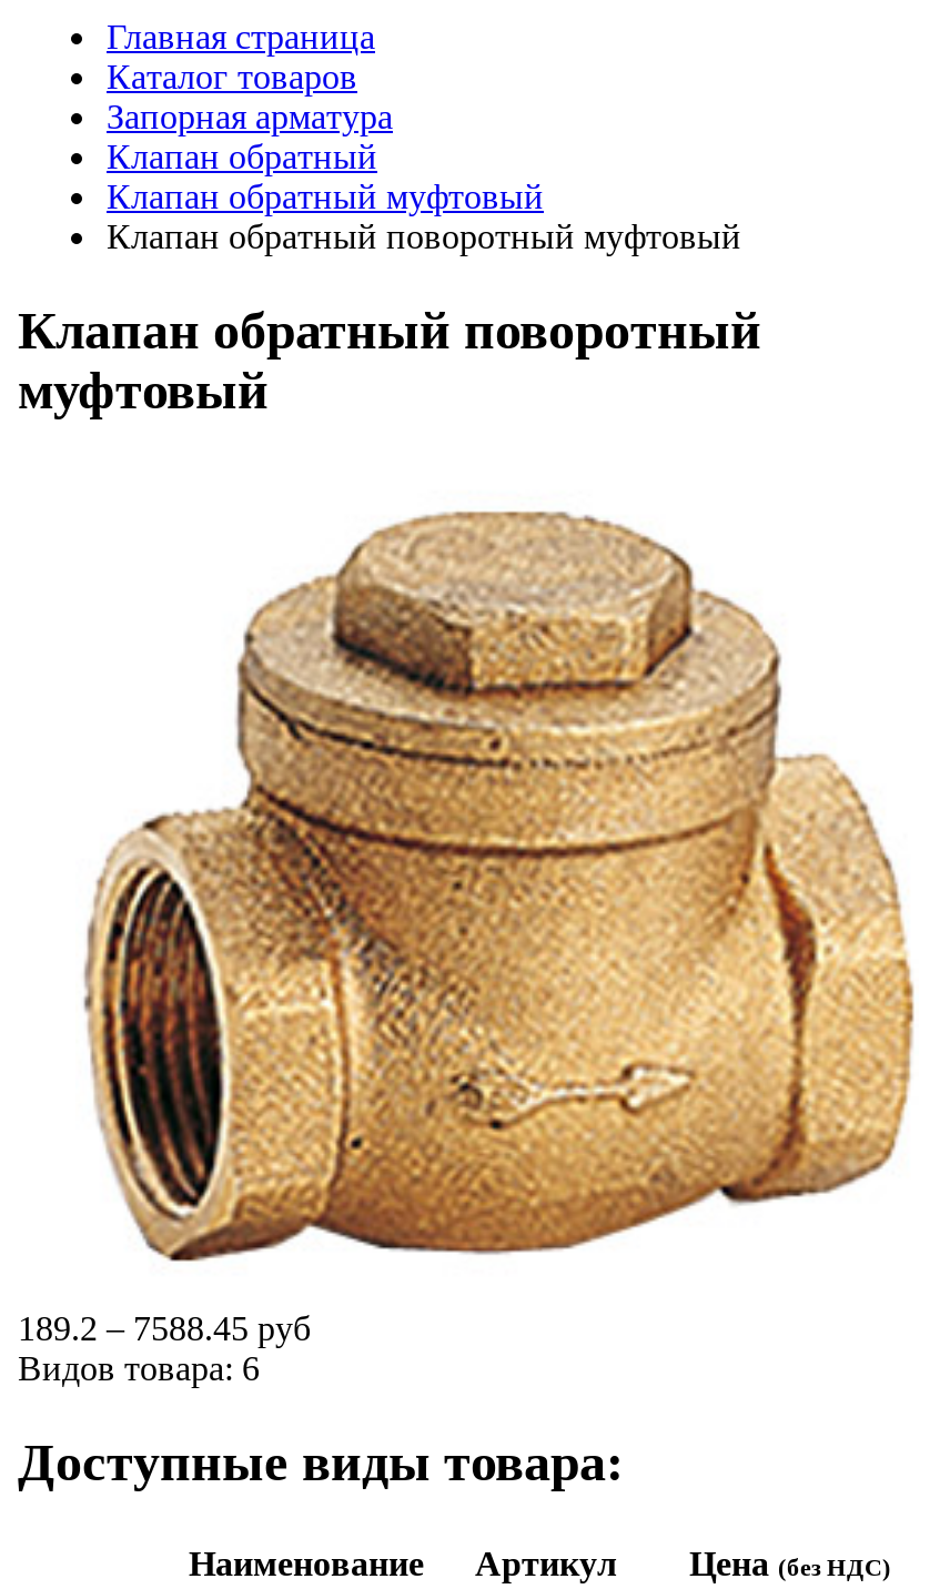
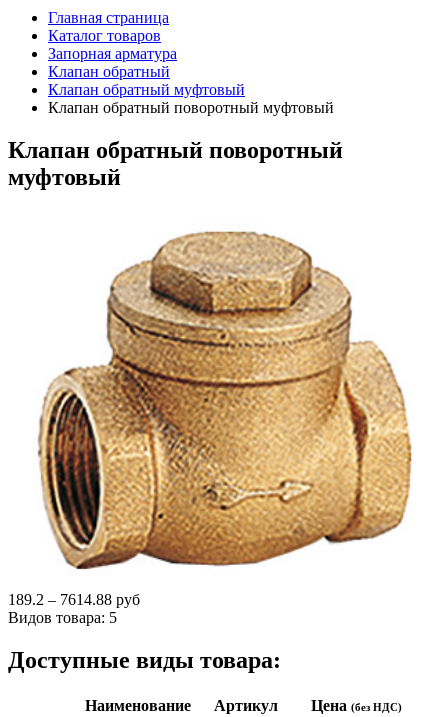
- 189.2 – 7588.45 руб
+ 189.2 – 7614.88 руб

- Видов товара: 6
+ Видов товара: 5
